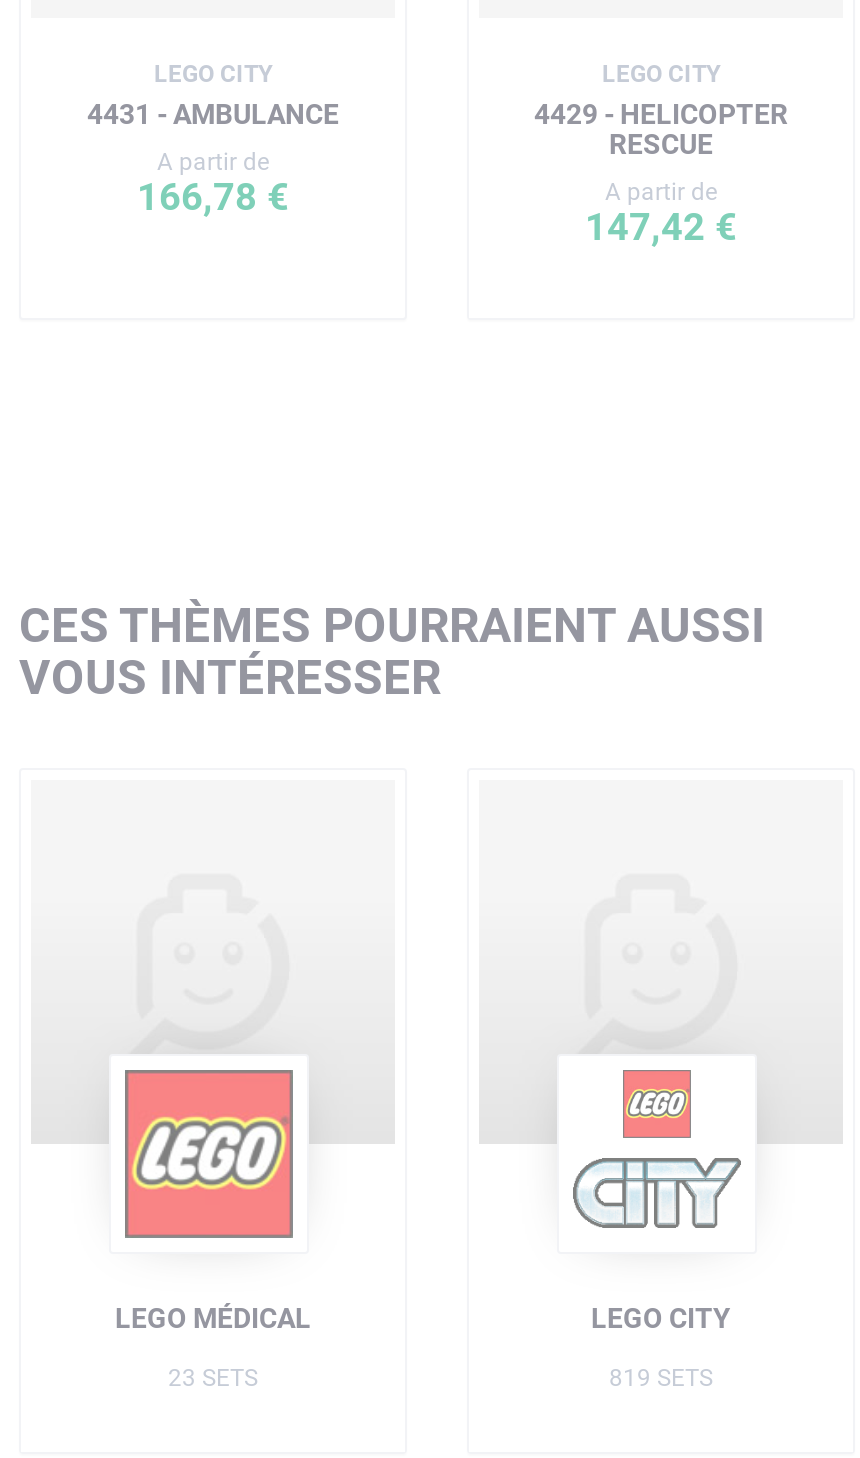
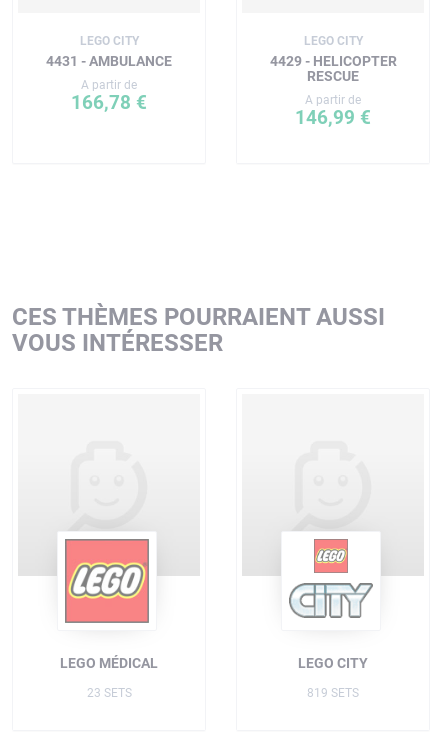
- 147,42 €
+ 146,99 €
